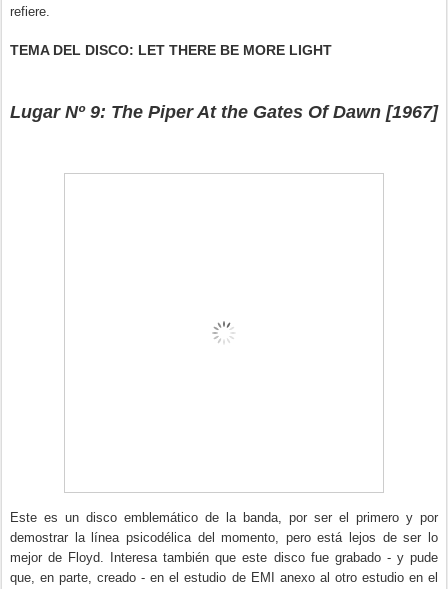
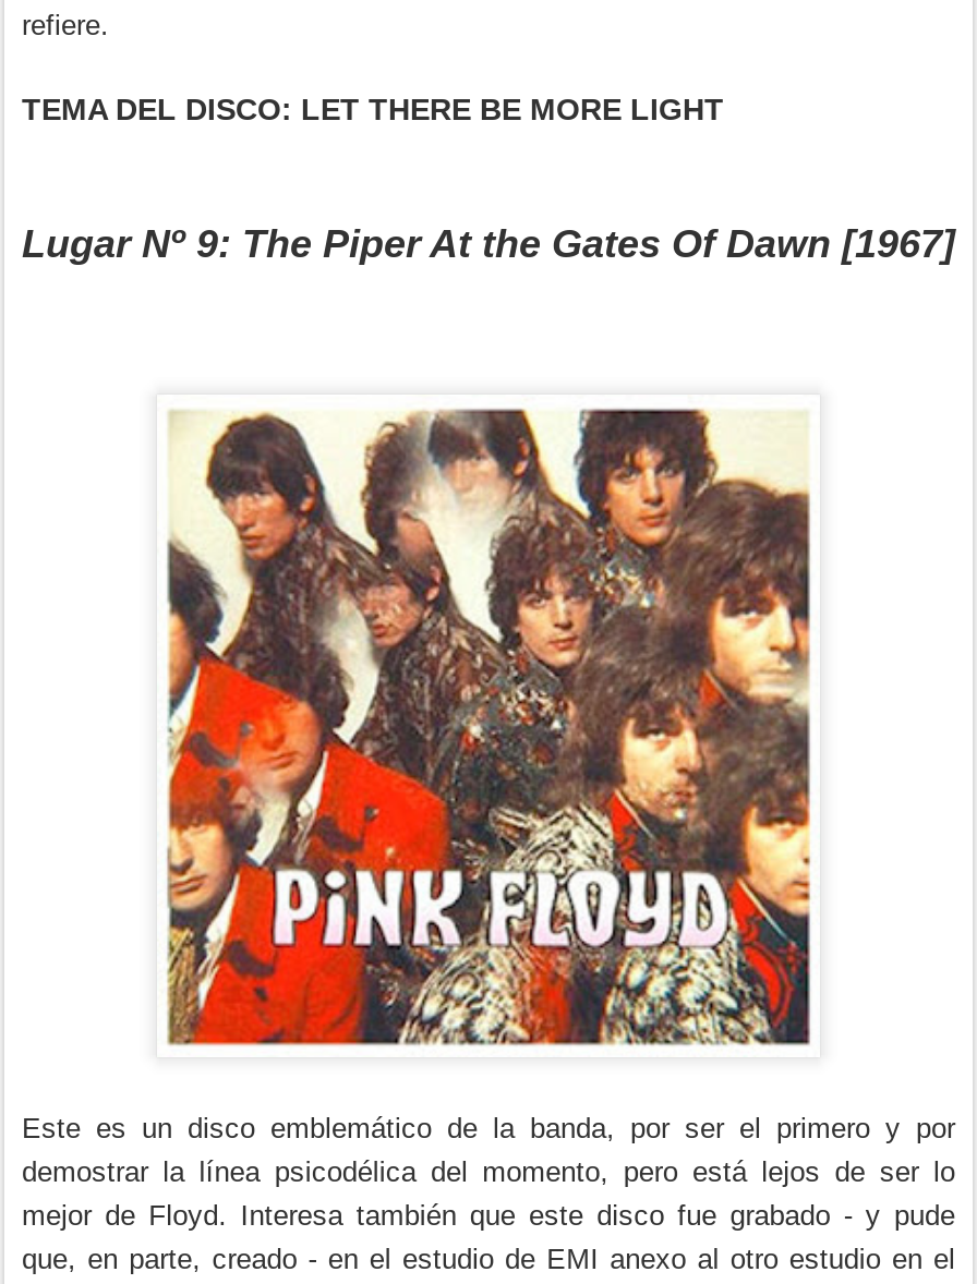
+ [image]
